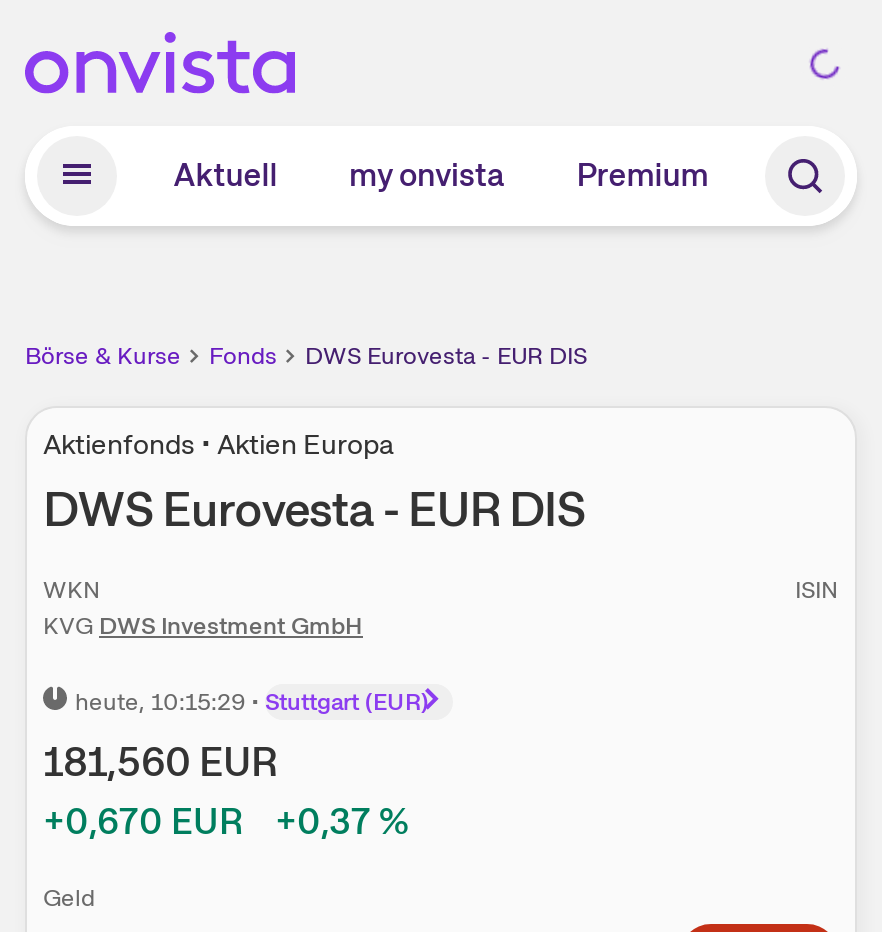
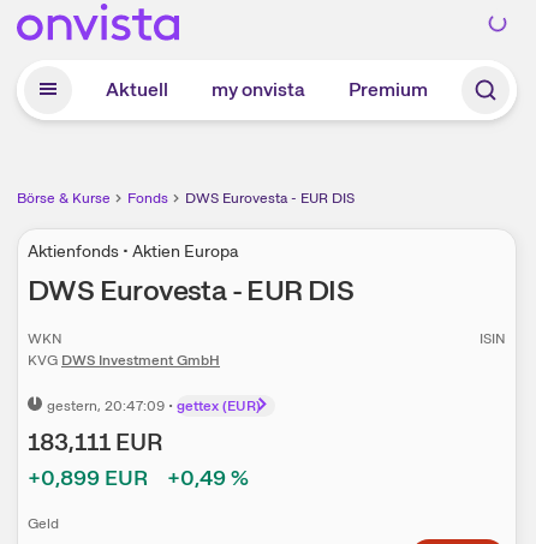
- heute, 10:15:29 • Stuttgart (EUR)
+ gestern, 20:47:09 • gettex (EUR)

- 181,560 EUR
+ 183,111 EUR

- +0,670 EUR
+ +0,899 EUR

- +0,37 %
+ +0,49 %
